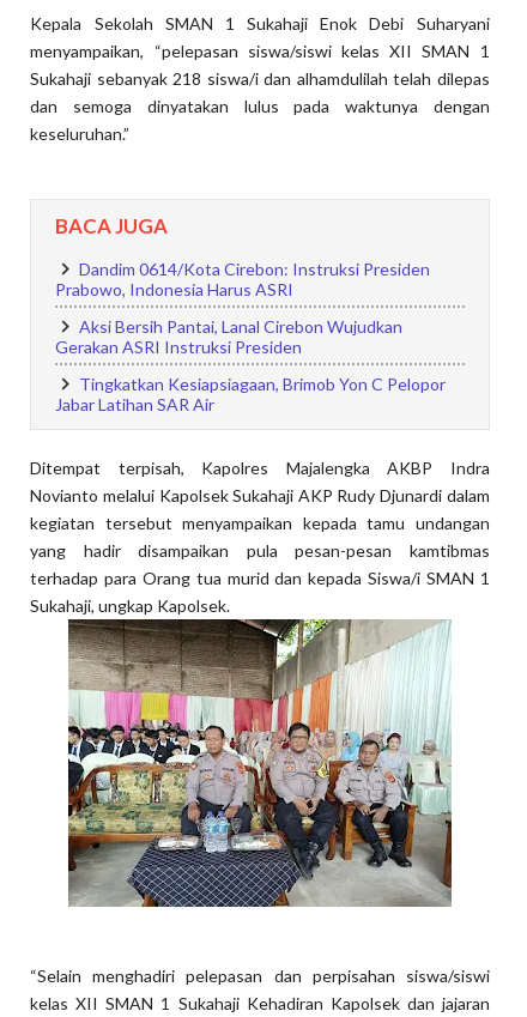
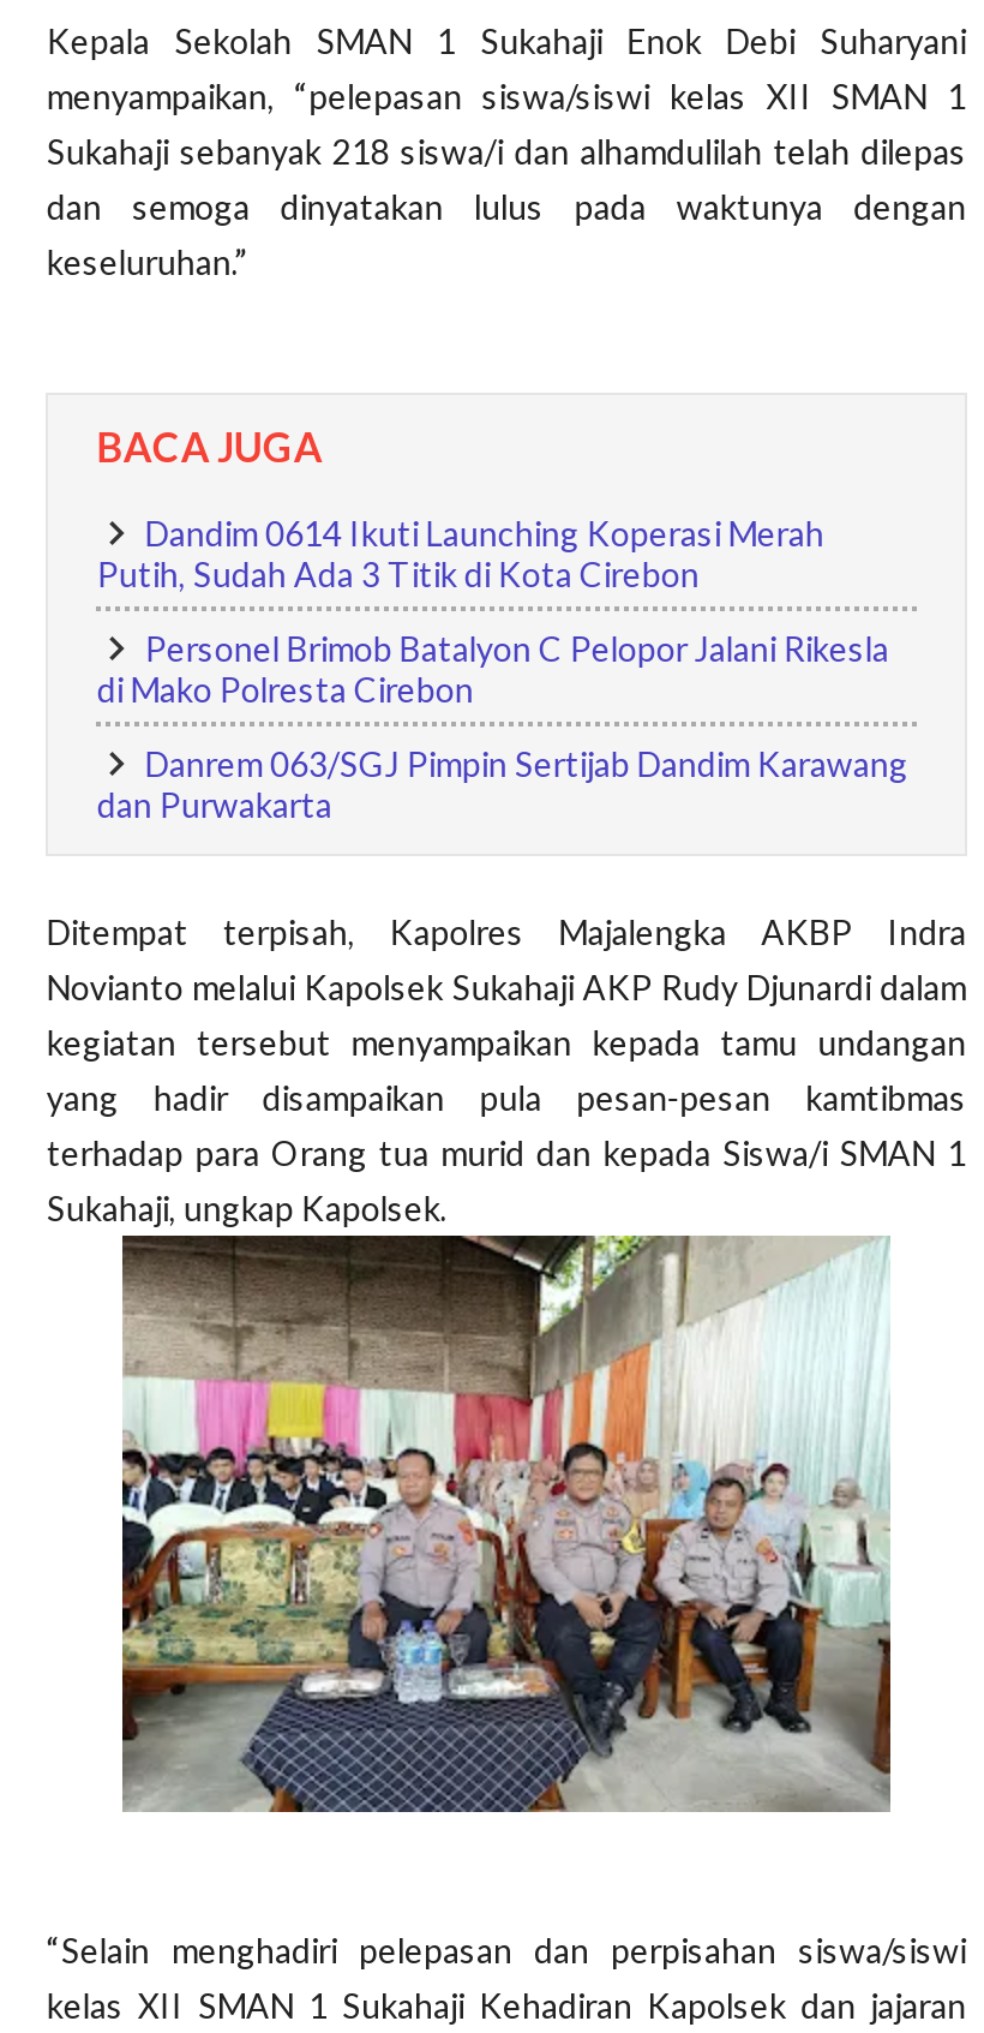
- Dandim 0614/Kota Cirebon: Instruksi Presiden
- Prabowo, Indonesia Harus ASRI
+ Dandim 0614 Ikuti Launching Koperasi Merah
+ Putih, Sudah Ada 3 Titik di Kota Cirebon

- Aksi Bersih Pantai, Lanal Cirebon Wujudkan
- Gerakan ASRI Instruksi Presiden
+ Personel Brimob Batalyon C Pelopor Jalani Rikesla
+ di Mako Polresta Cirebon

- Tingkatkan Kesiapsiagaan, Brimob Yon C Pelopor
- Jabar Latihan SAR Air
+ Danrem 063/SGJ Pimpin Sertijab Dandim Karawang
+ dan Purwakarta
